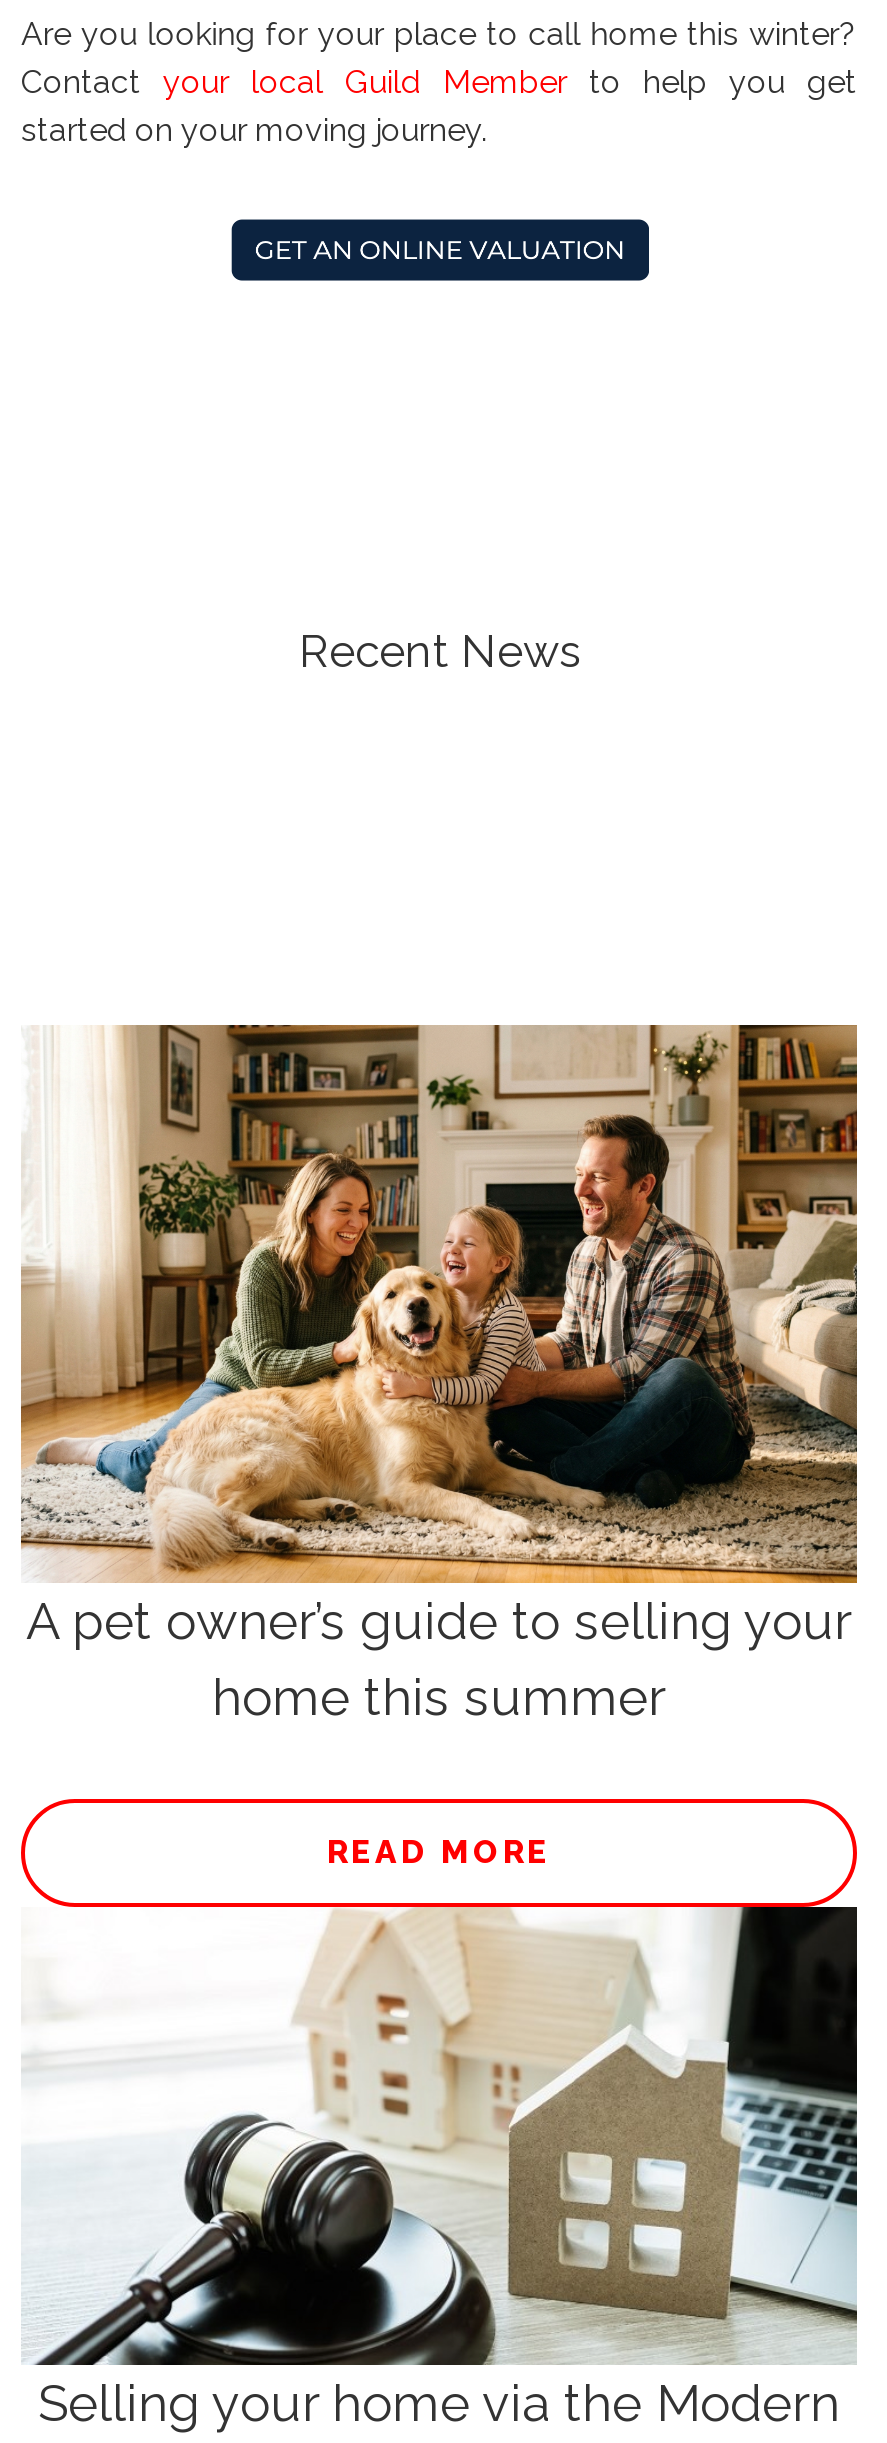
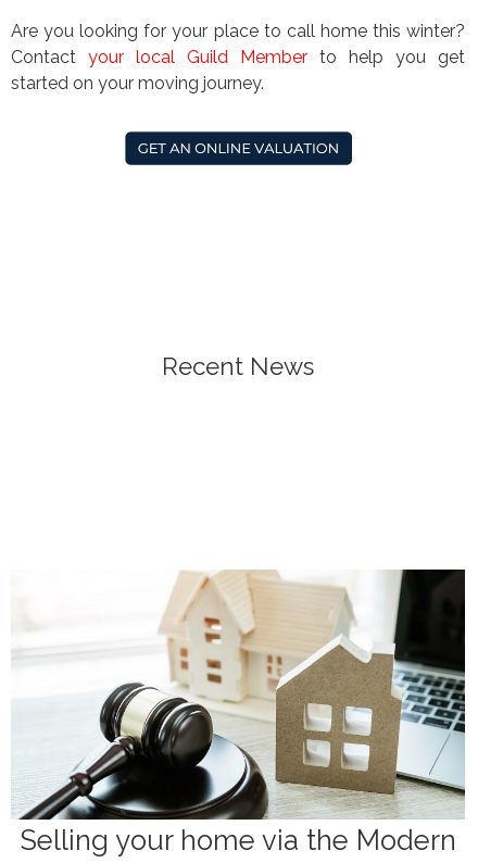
- [image]
- A pet owner’s guide to selling your
- home this summer
- READ MORE
